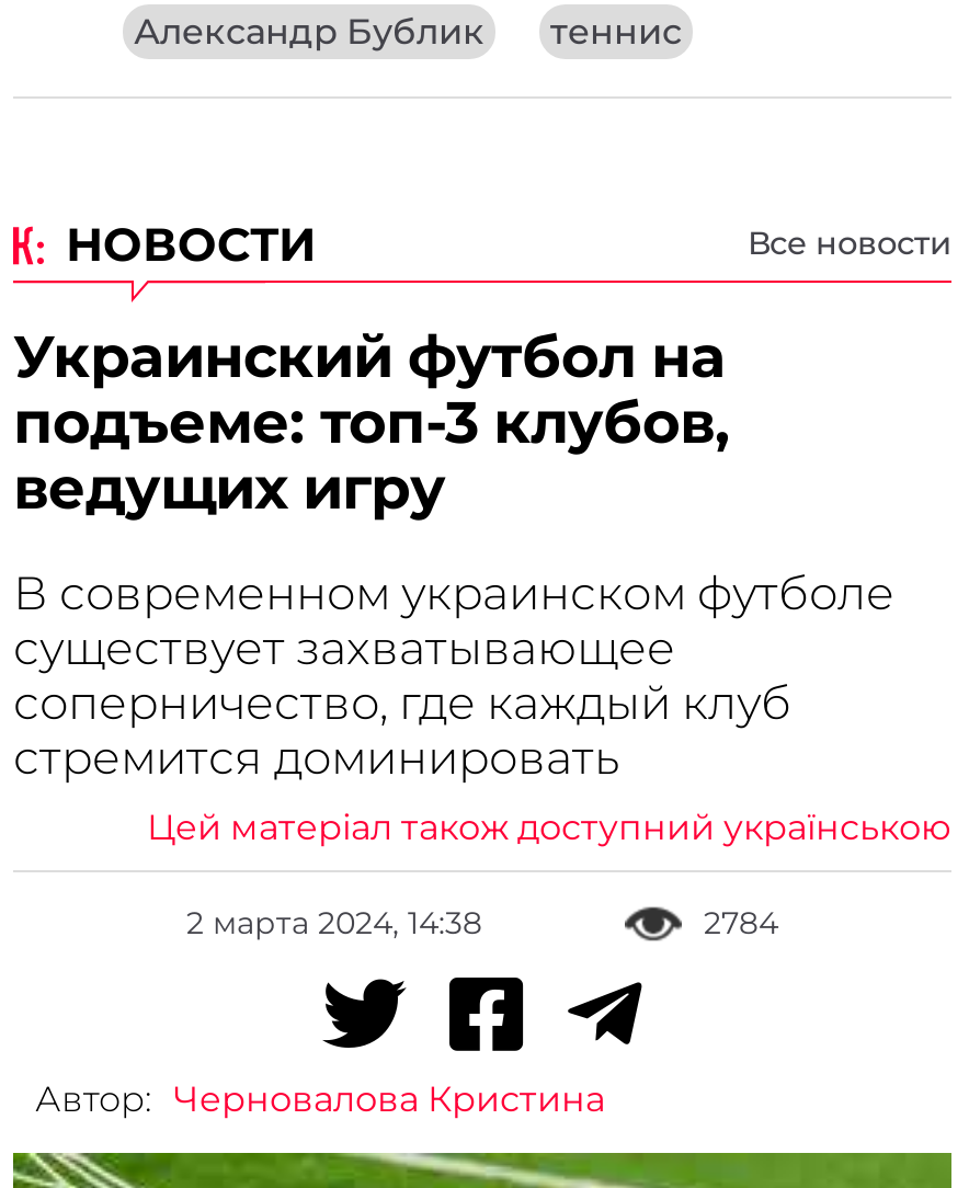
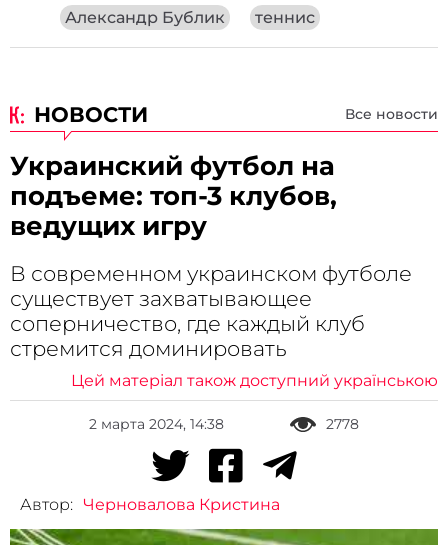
- 2784
+ 2778
